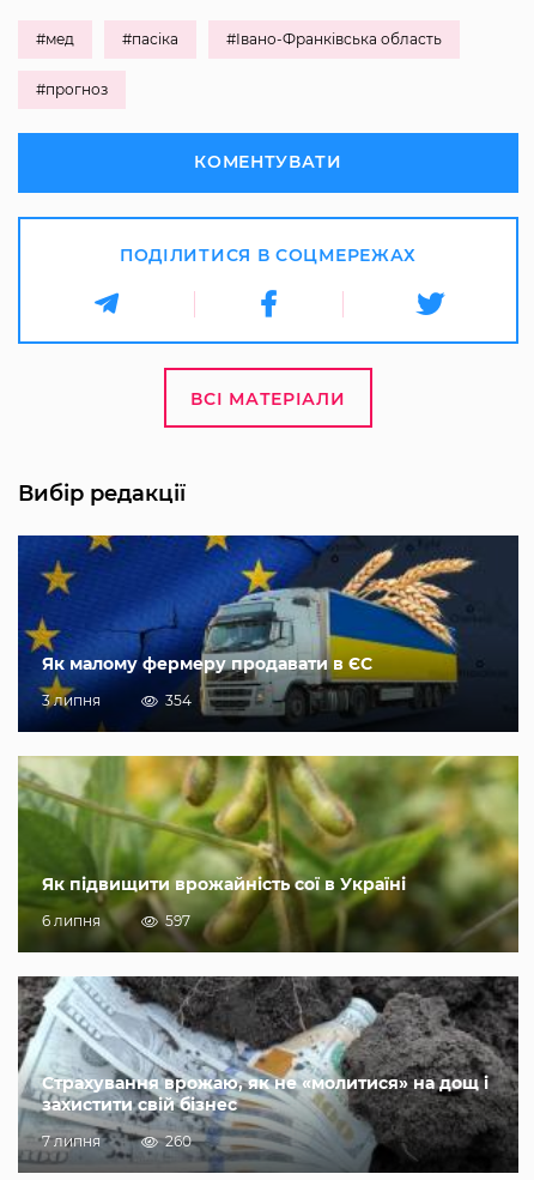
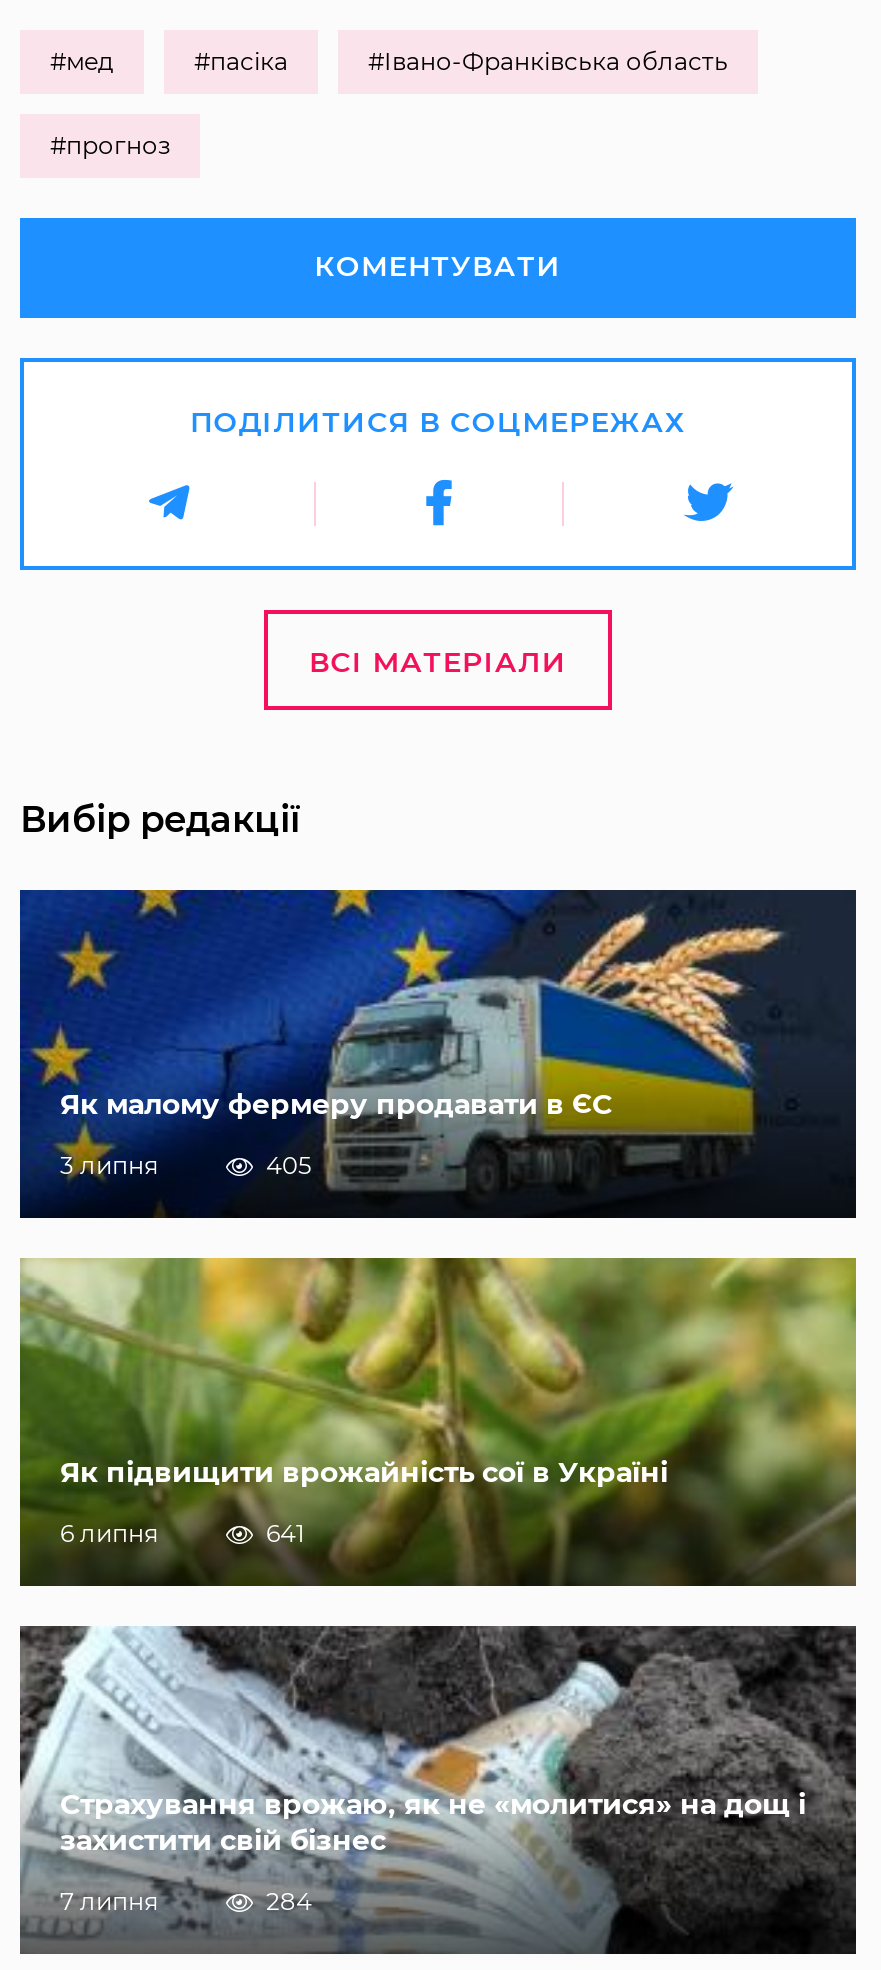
- 354
+ 405

- 597
+ 641

- 260
+ 284
